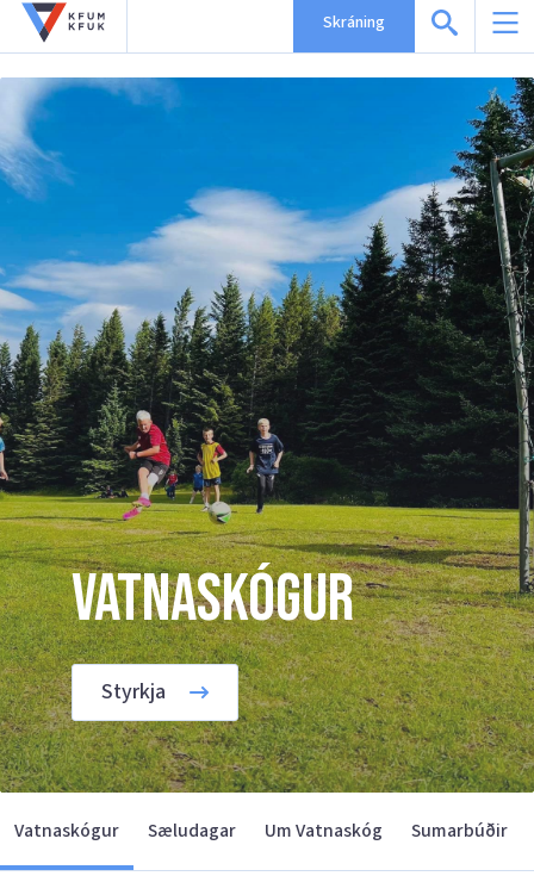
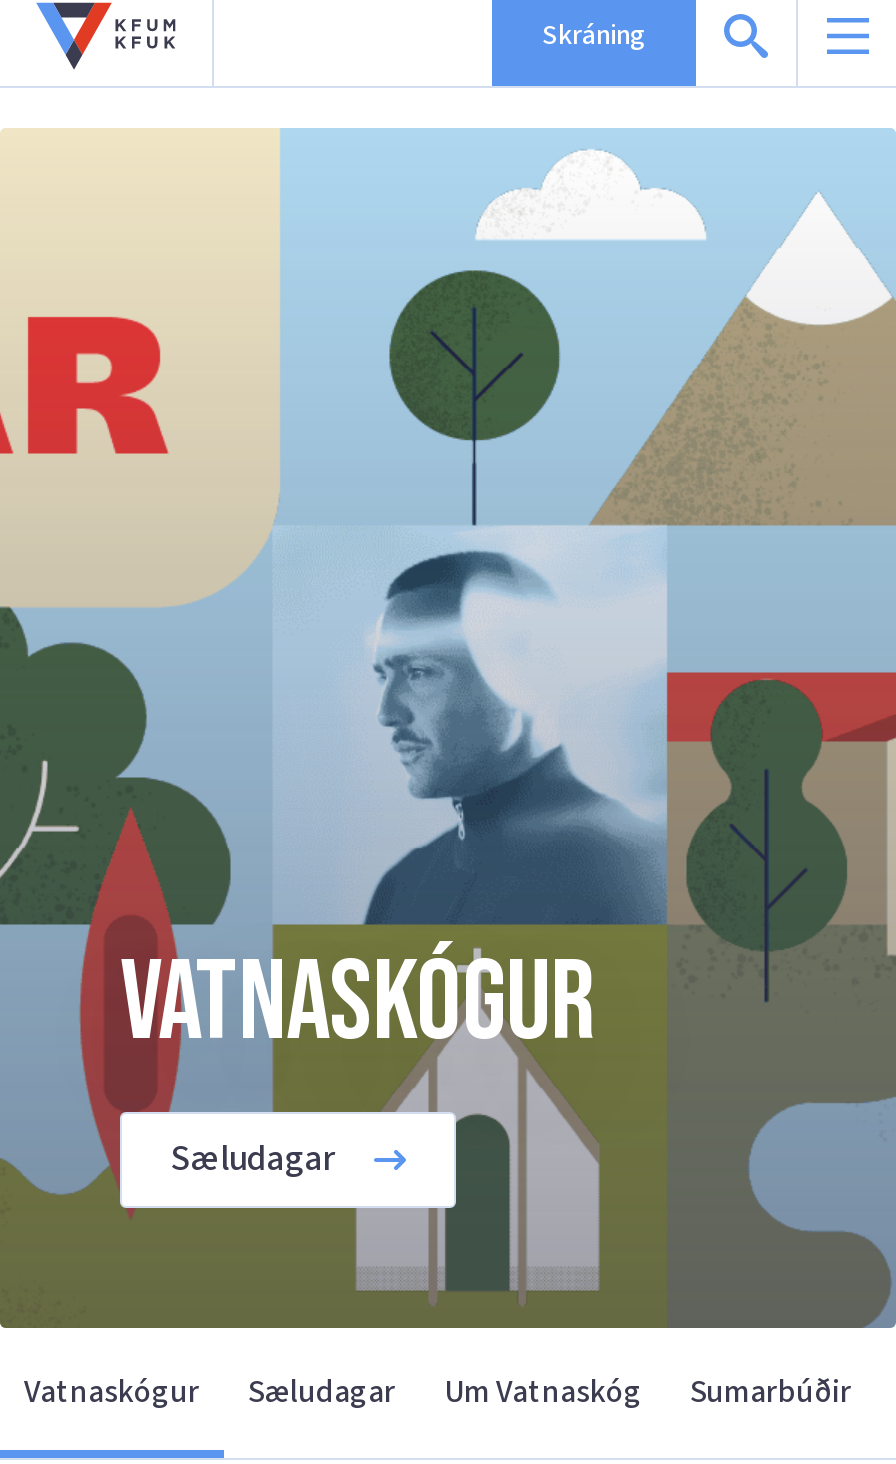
- [image]
- Styrkja
+ [image]
+ Sæludagar
